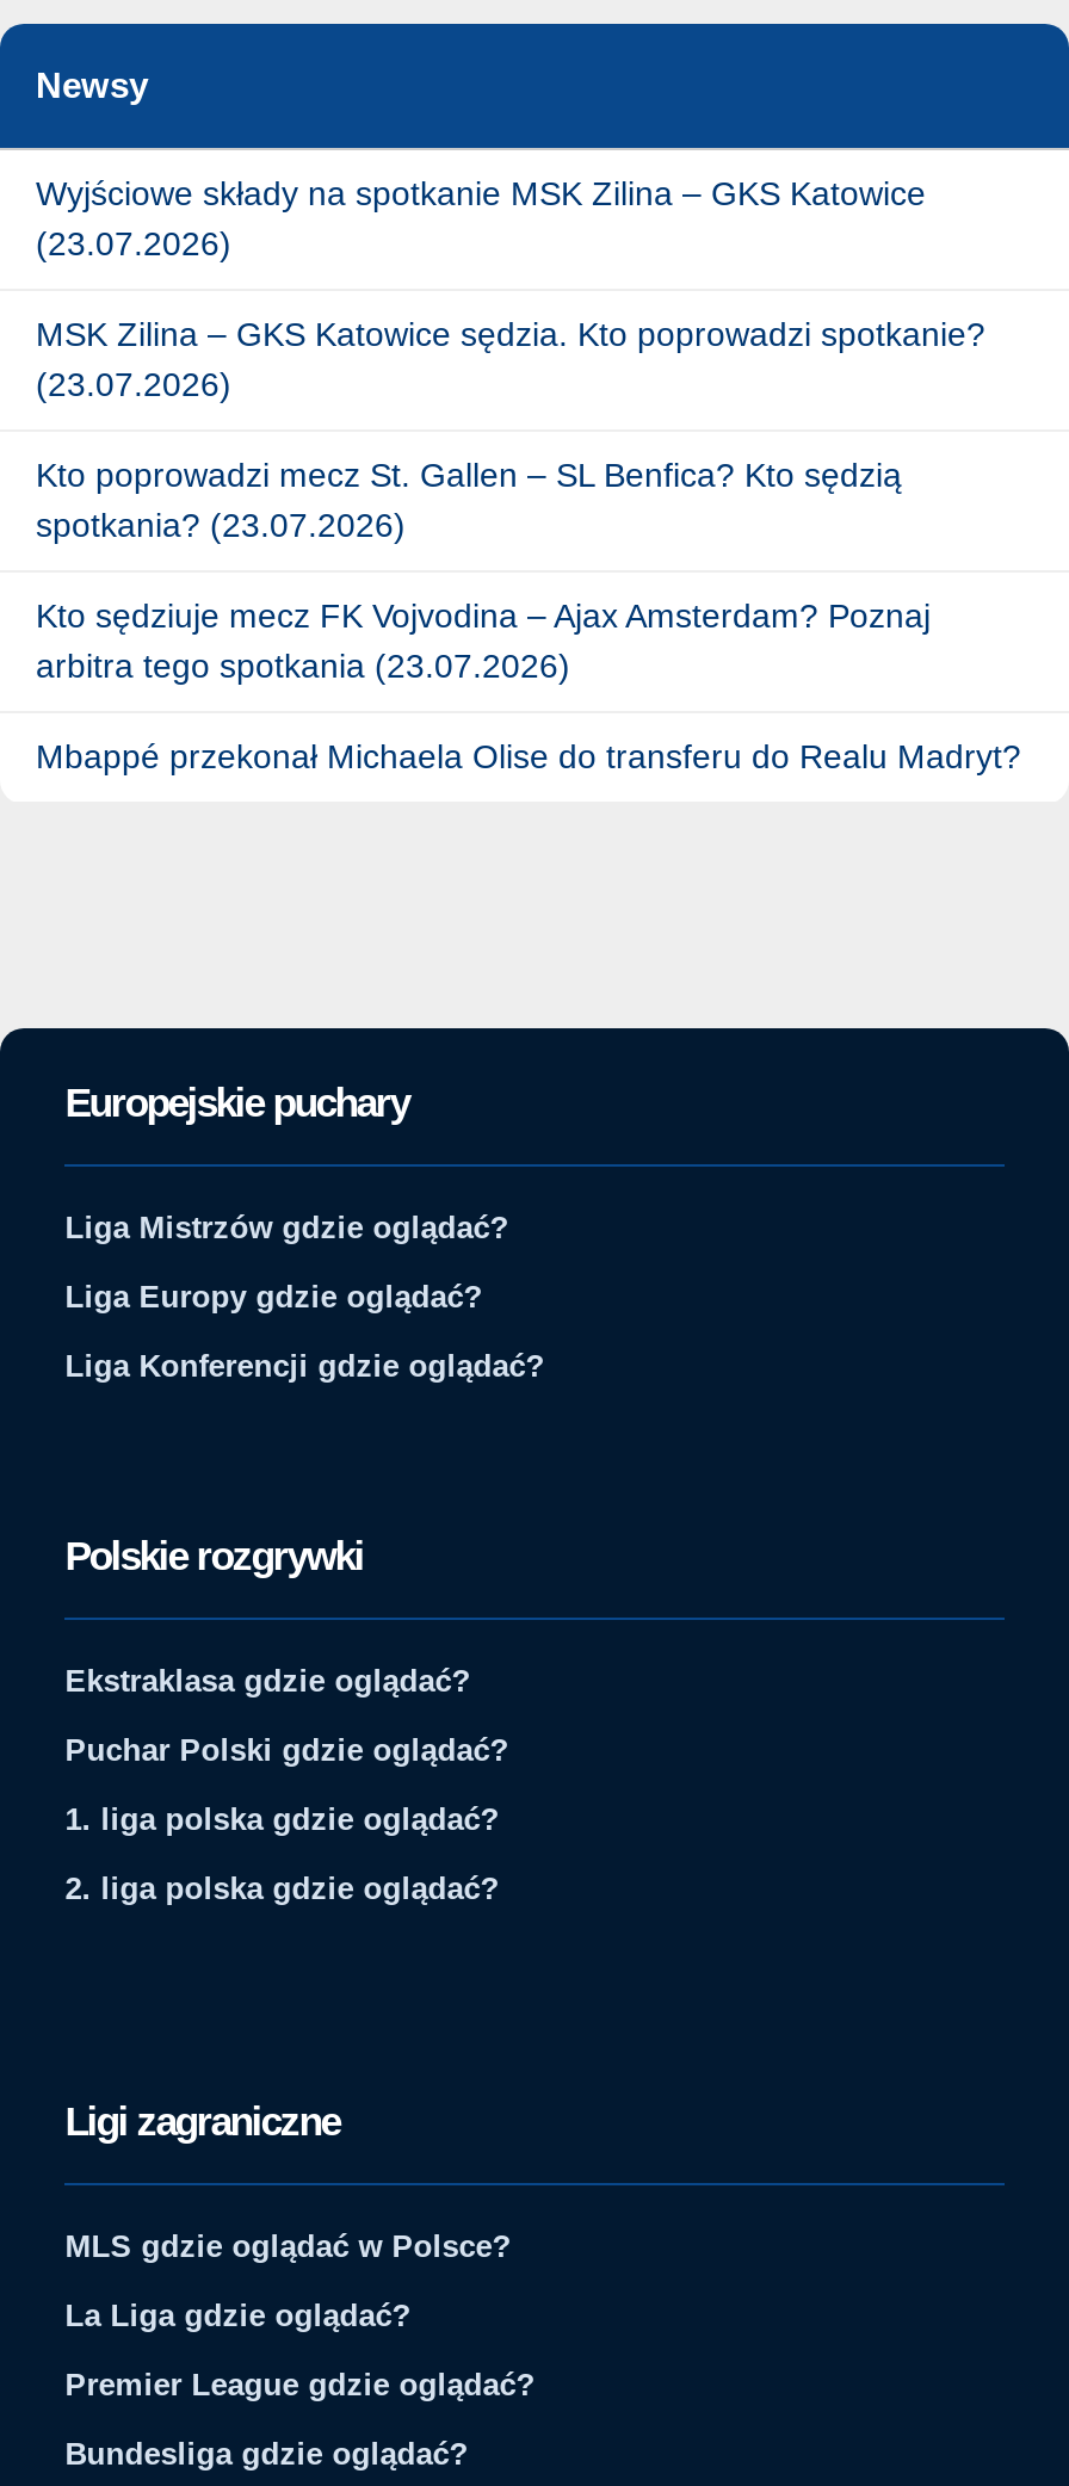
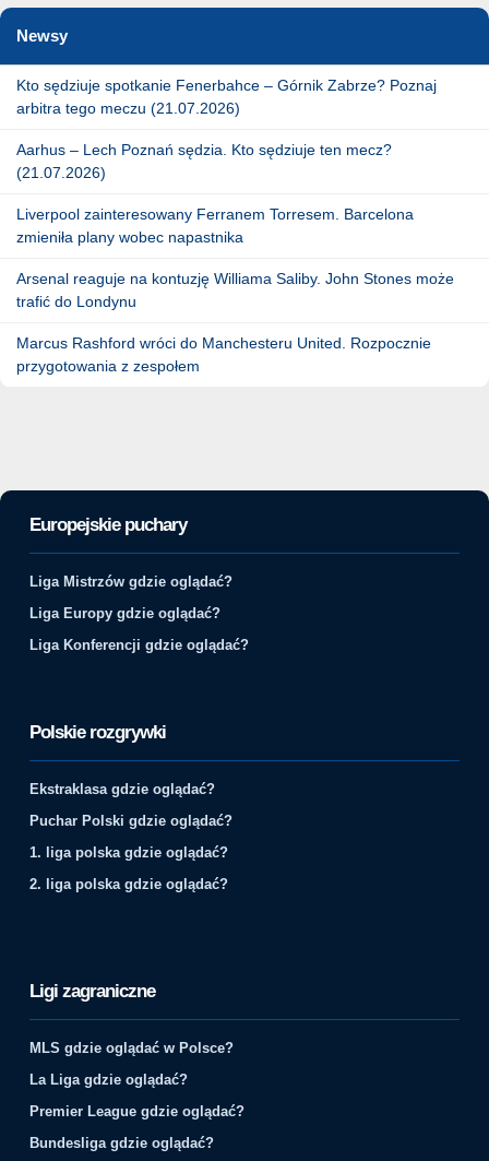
- Wyjściowe składy na spotkanie MSK Zilina – GKS Katowice
- (23.07.2026)
+ Kto sędziuje spotkanie Fenerbahce – Górnik Zabrze? Poznaj
+ arbitra tego meczu (21.07.2026)

- MSK Zilina – GKS Katowice sędzia. Kto poprowadzi spotkanie?
- (23.07.2026)
+ Aarhus – Lech Poznań sędzia. Kto sędziuje ten mecz?
+ (21.07.2026)

- Kto poprowadzi mecz St. Gallen – SL Benfica? Kto sędzią
- spotkania? (23.07.2026)
+ Liverpool zainteresowany Ferranem Torresem. Barcelona
+ zmieniła plany wobec napastnika

- Kto sędziuje mecz FK Vojvodina – Ajax Amsterdam? Poznaj
- arbitra tego spotkania (23.07.2026)
+ Arsenal reaguje na kontuzję Williama Saliby. John Stones może
+ trafić do Londynu

- Mbappé przekonał Michaela Olise do transferu do Realu Madryt?
+ Marcus Rashford wróci do Manchesteru United. Rozpocznie
+ przygotowania z zespołem
